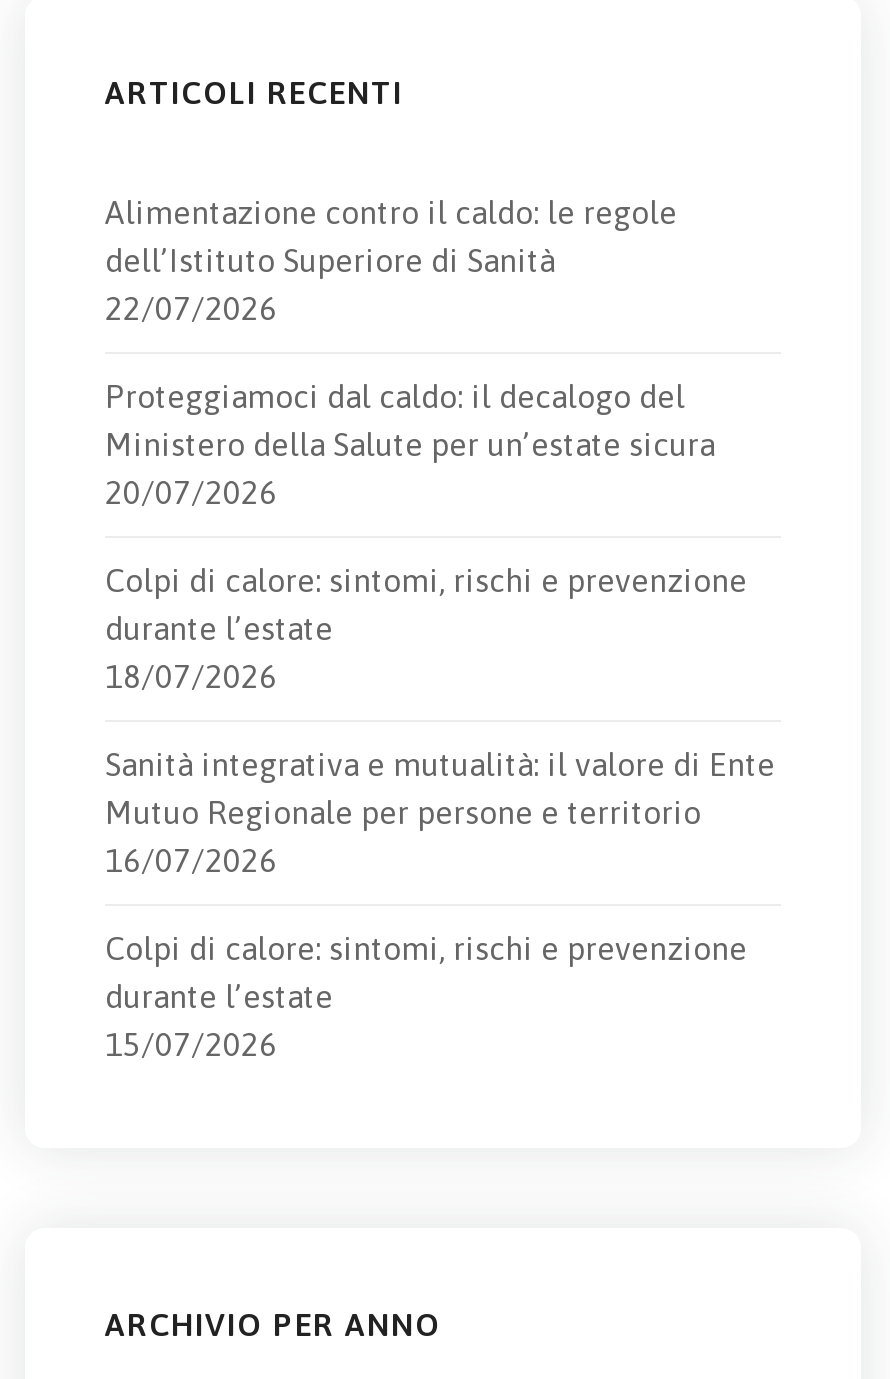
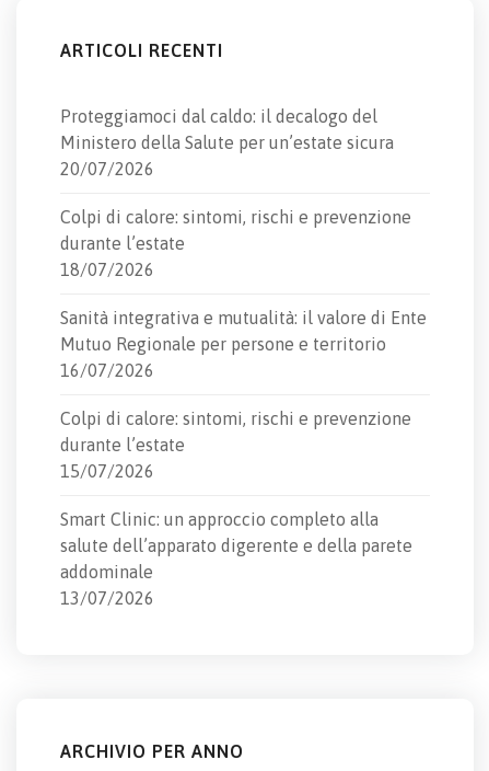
- Alimentazione contro il caldo: le regole
- dell’Istituto Superiore di Sanità
- 22/07/2026

moved up: Proteggiamoci dal caldo: il decalogo del | Ministero della Salute per un’estate sicura | 20/07/2026 | ... | durante l’estate | 15/07/2026

+ Smart Clinic: un approccio completo alla
+ salute dell’apparato digerente e della parete
+ addominale
+ 13/07/2026
